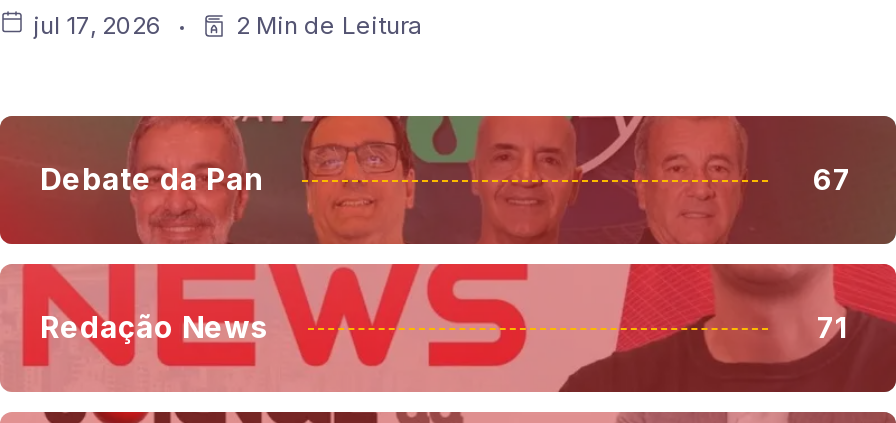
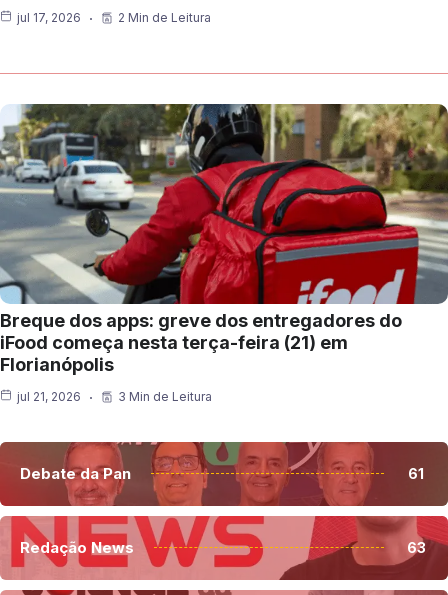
+ [image]
+ Breque dos apps: greve dos entregadores do
+ iFood começa nesta terça-feira (21) em
+ Florianópolis
+ jul 21, 2026
+ 3 Min de Leitura

- 67
+ 61

- 71
+ 63
